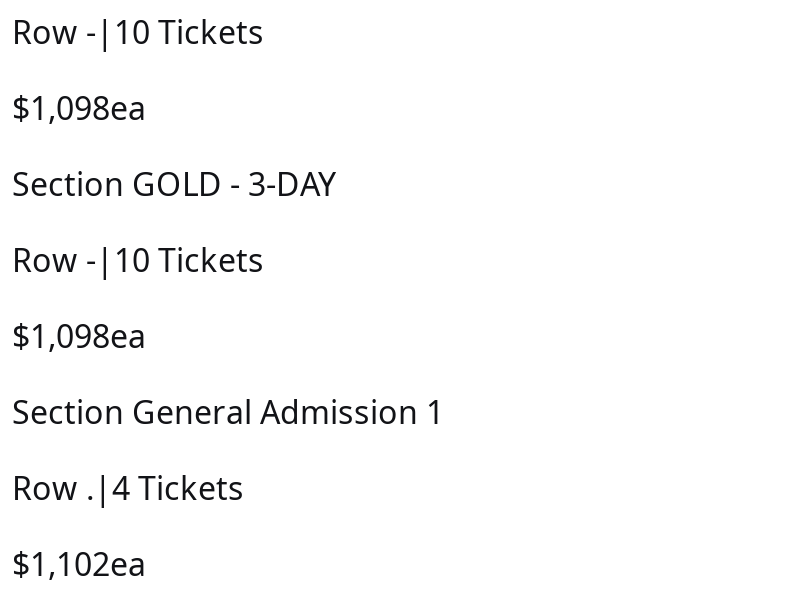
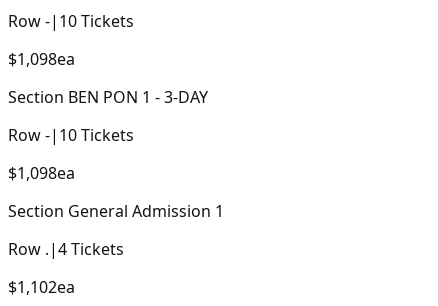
- Section GOLD - 3-DAY
+ Section BEN PON 1 - 3-DAY
